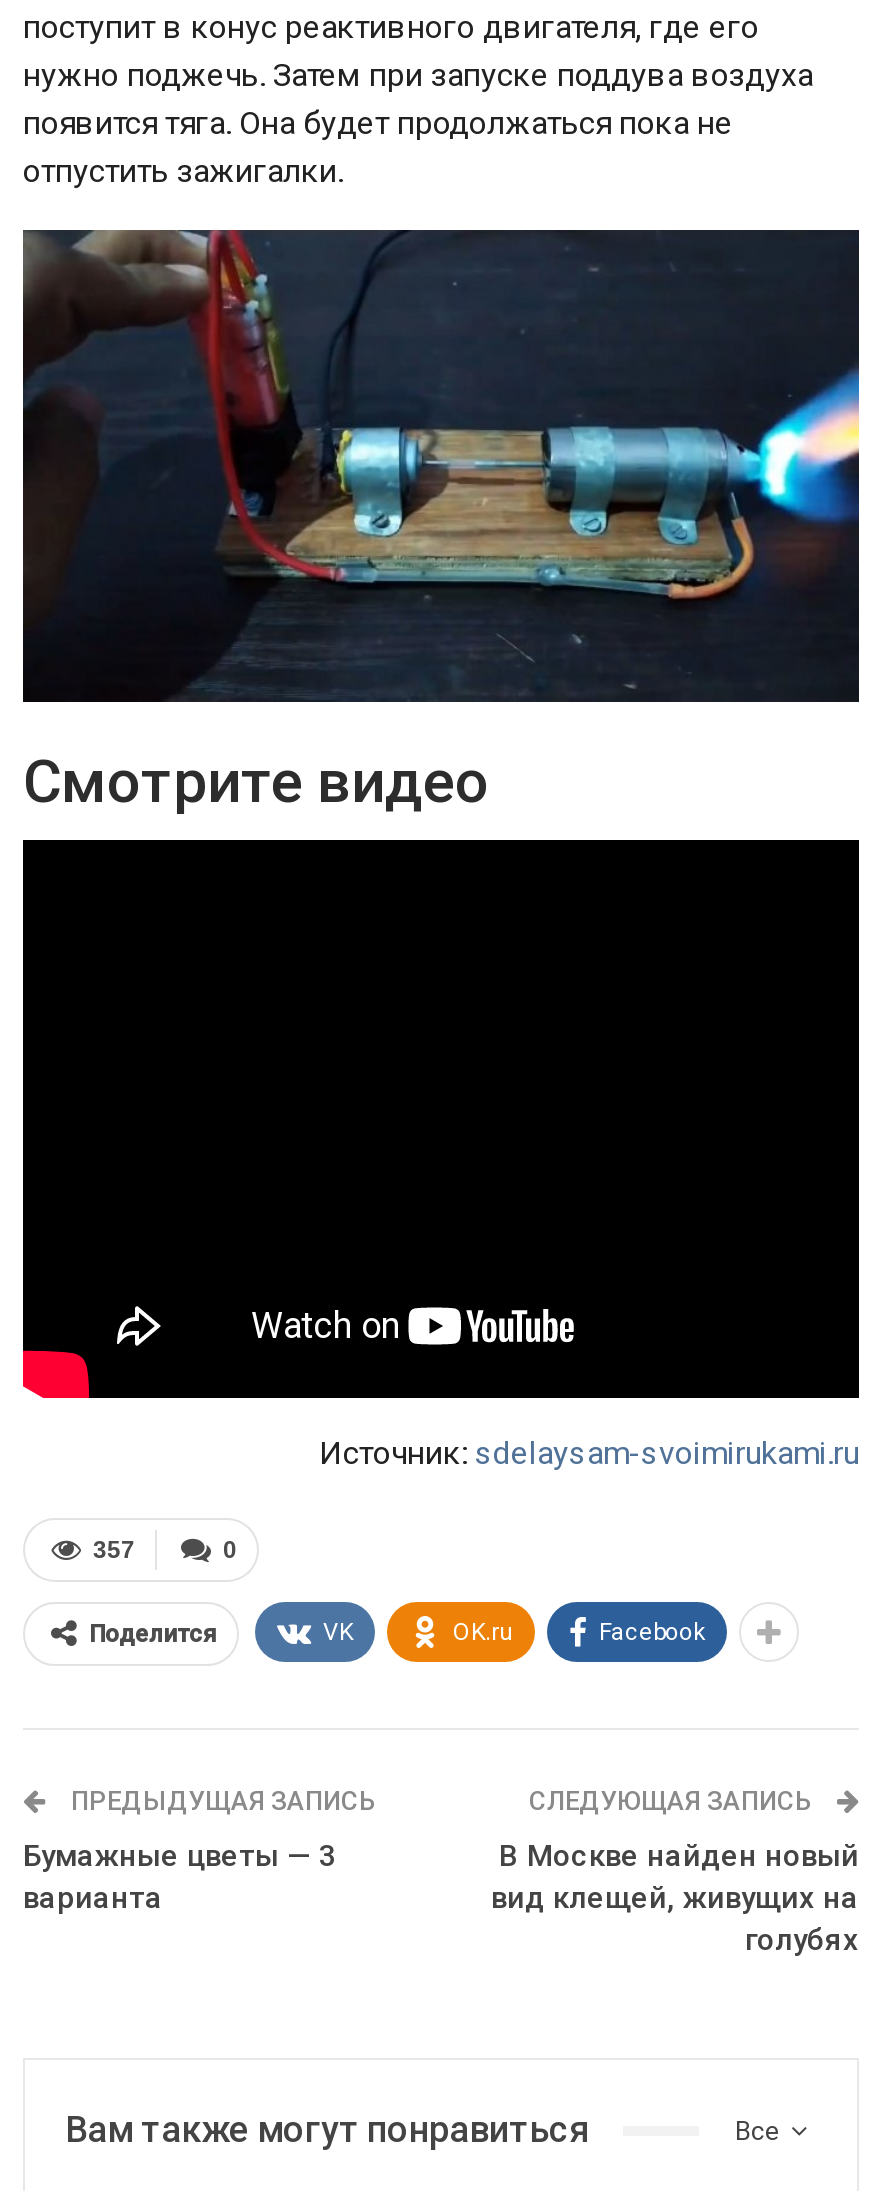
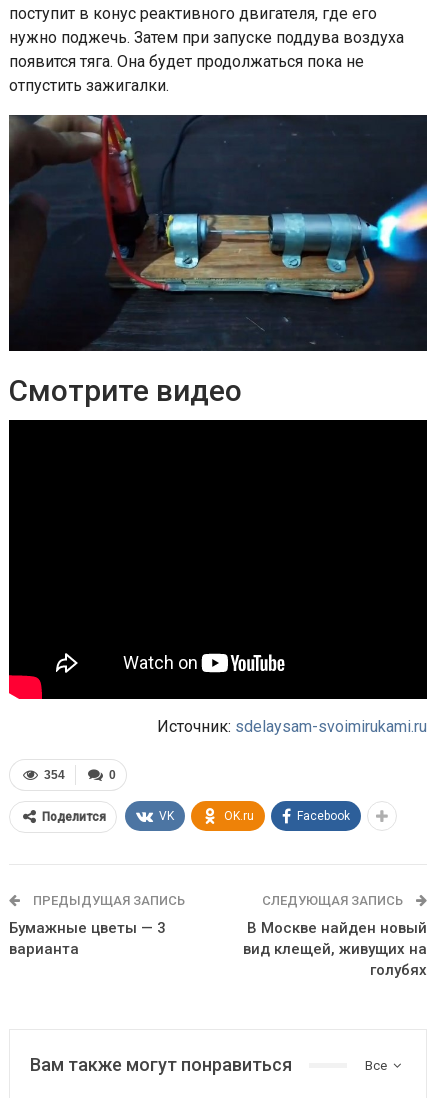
- 357
+ 354
